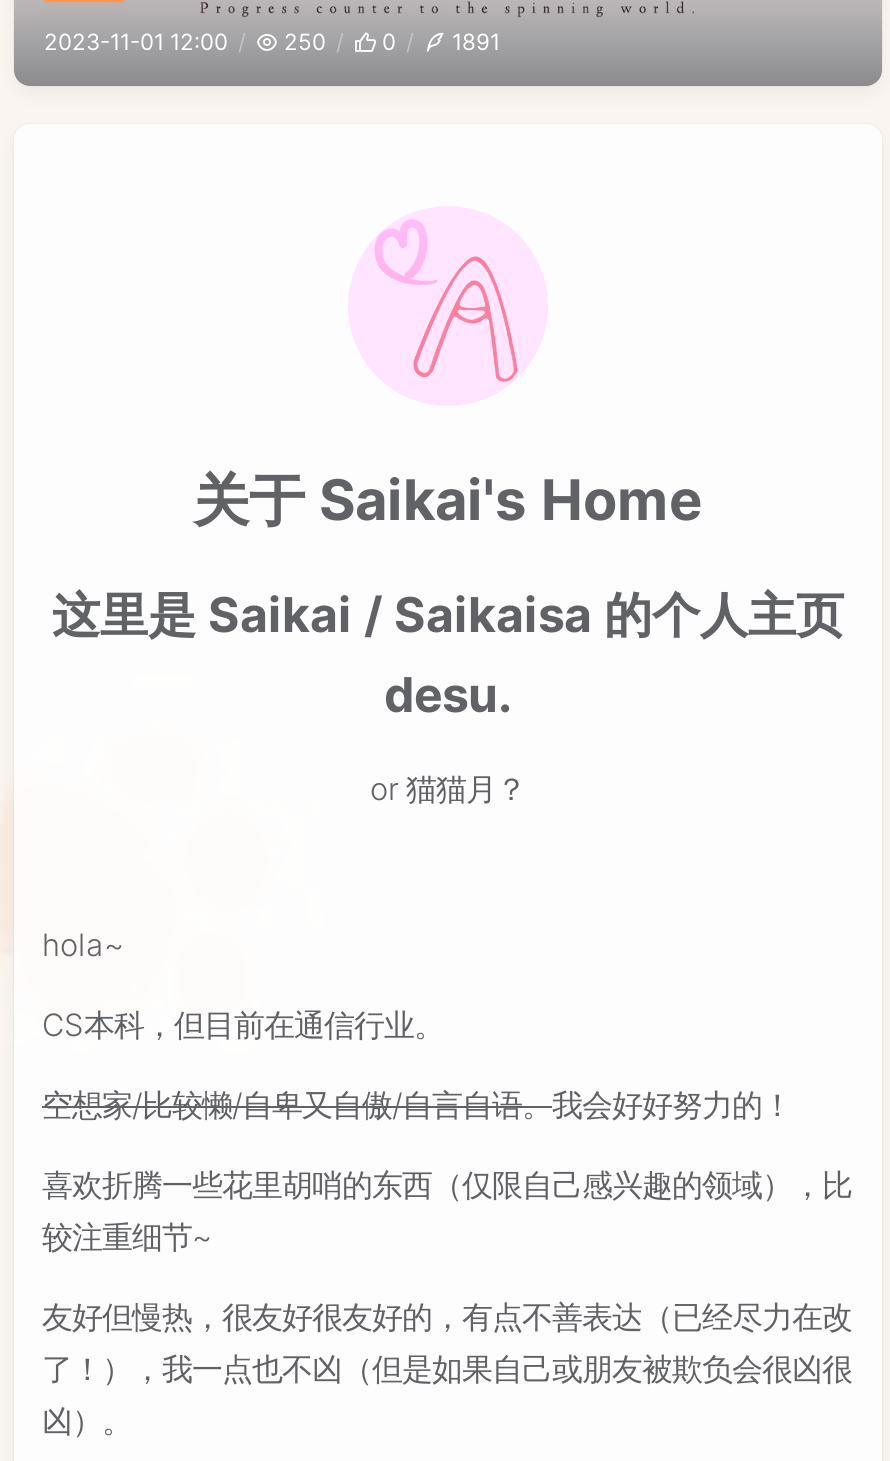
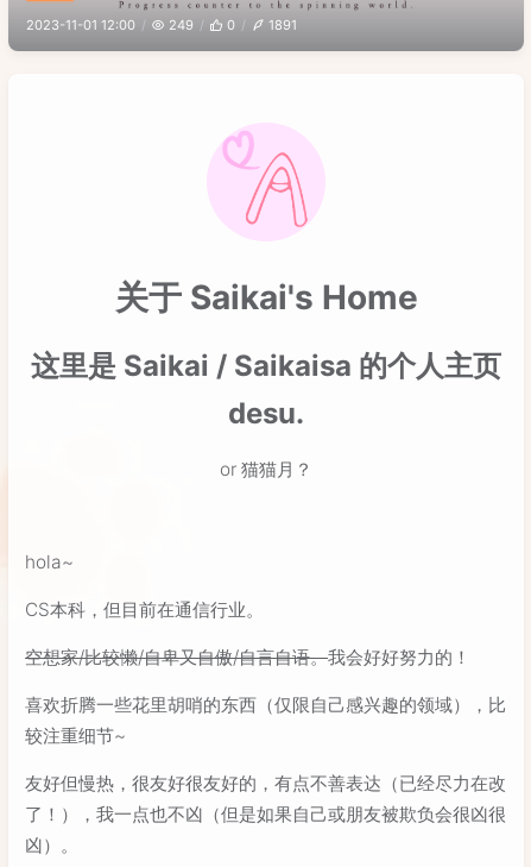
- 2023-11-01 12:00 250 0 1891
+ 2023-11-01 12:00 249 0 1891
